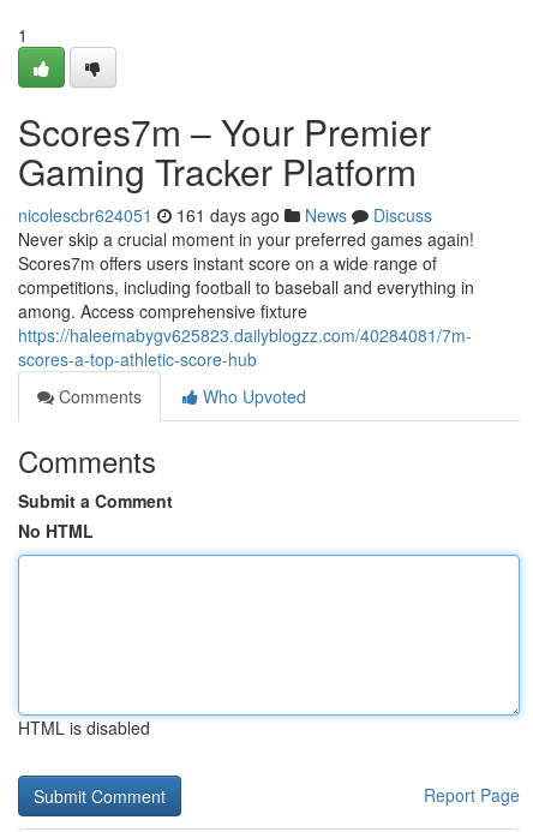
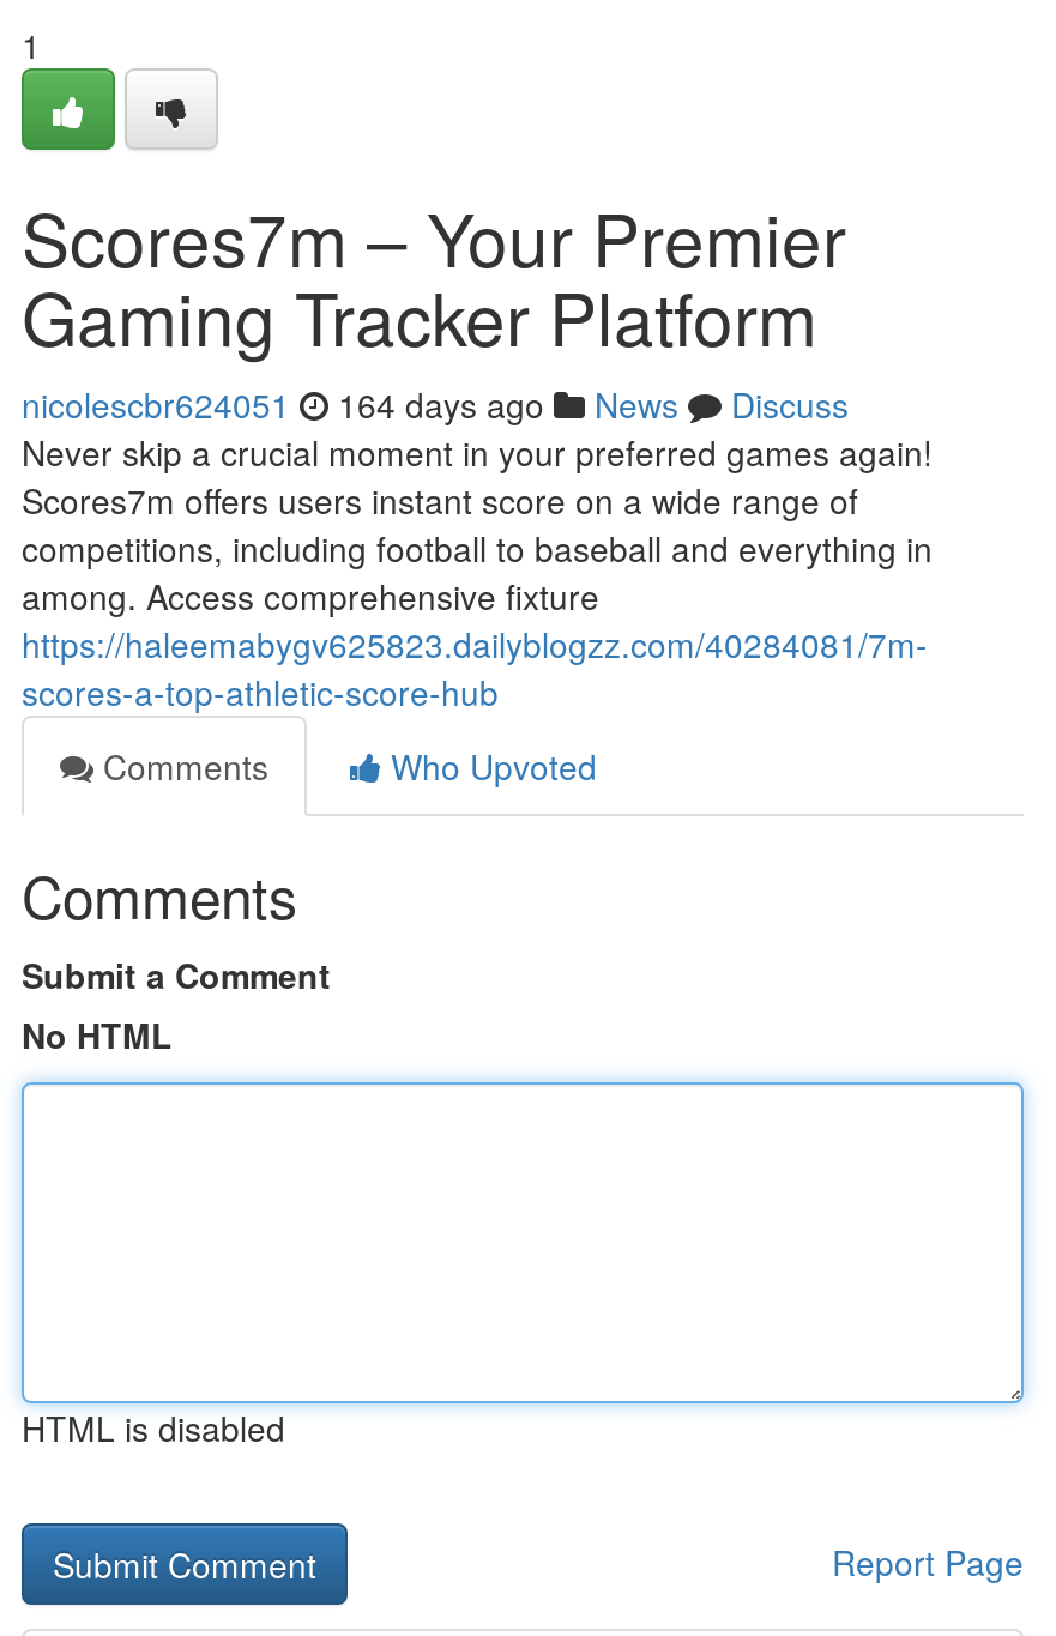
- nicolescbr624051 161 days ago News Discuss
+ nicolescbr624051 164 days ago News Discuss
